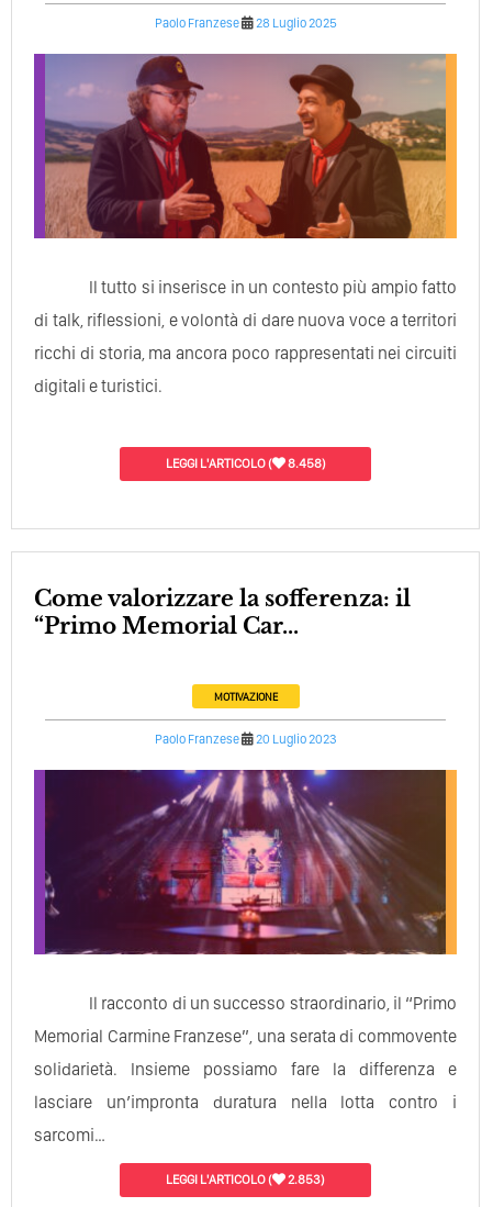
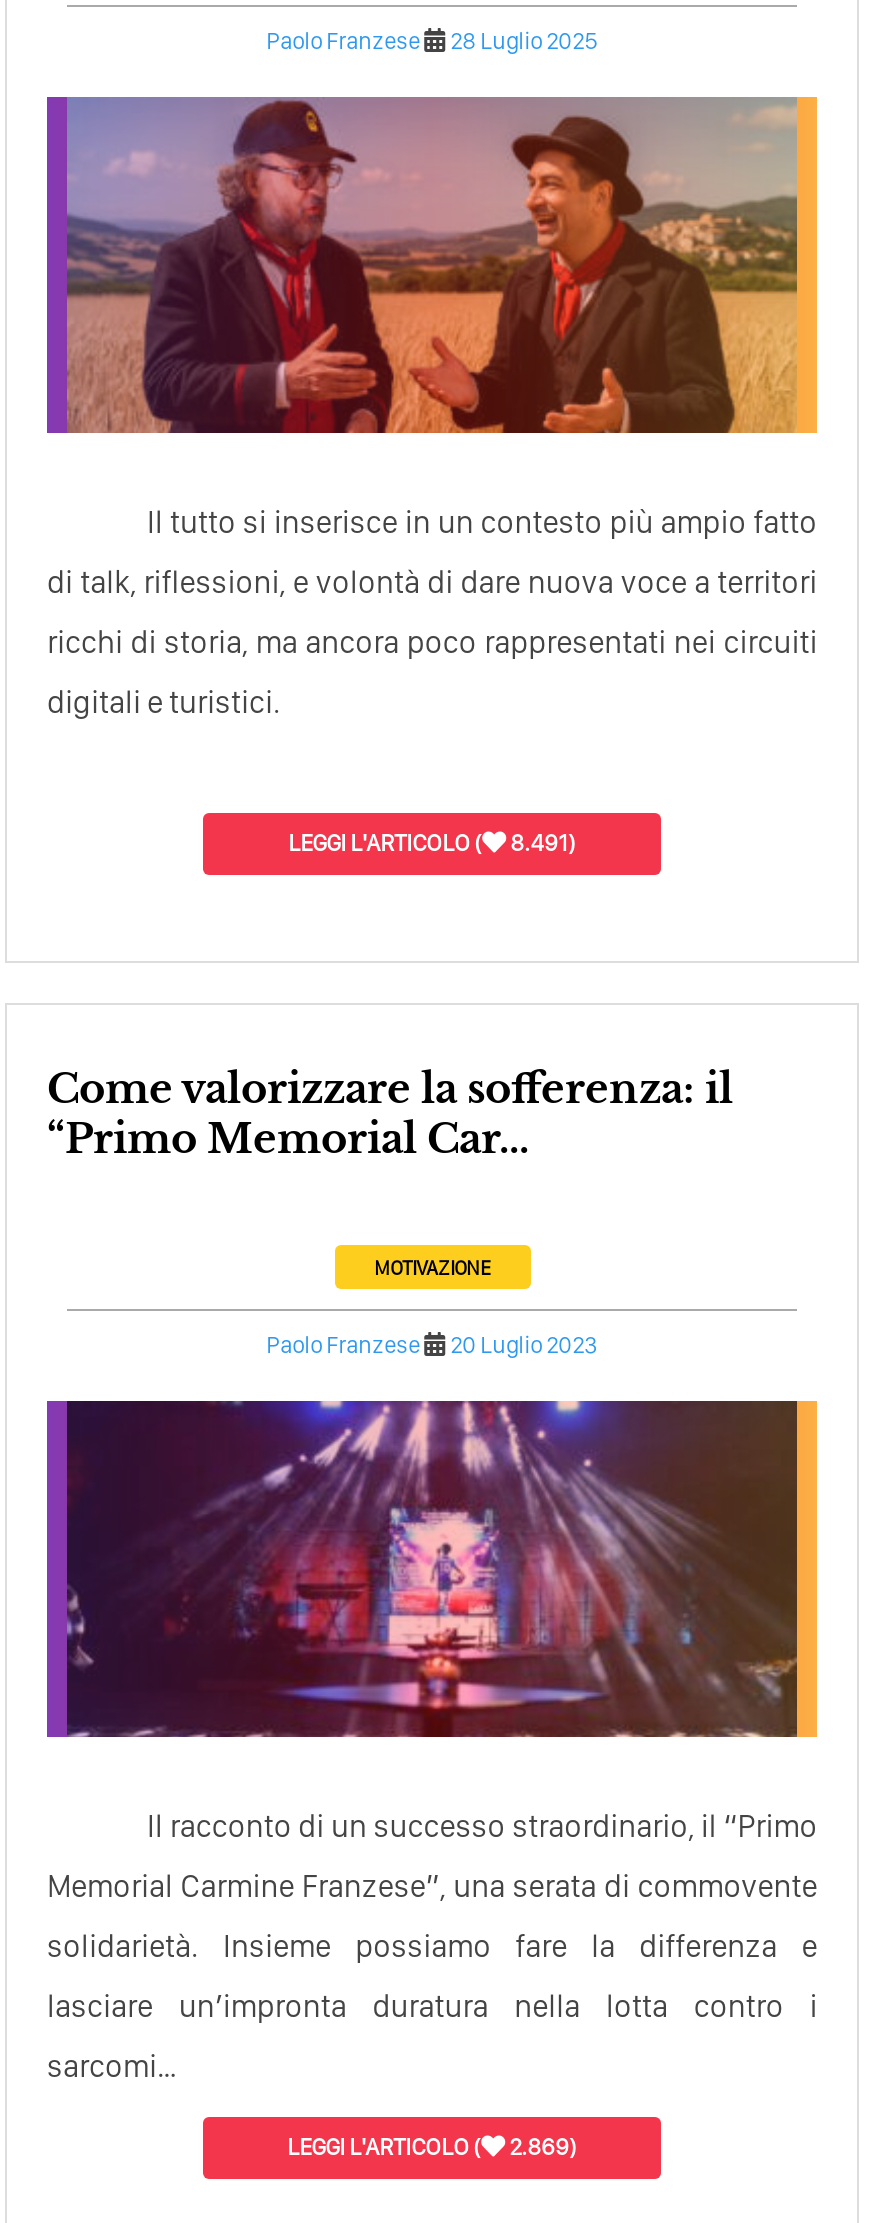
- LEGGI L'ARTICOLO ( 8.458)
+ LEGGI L'ARTICOLO ( 8.491)

- LEGGI L'ARTICOLO ( 2.853)
+ LEGGI L'ARTICOLO ( 2.869)
